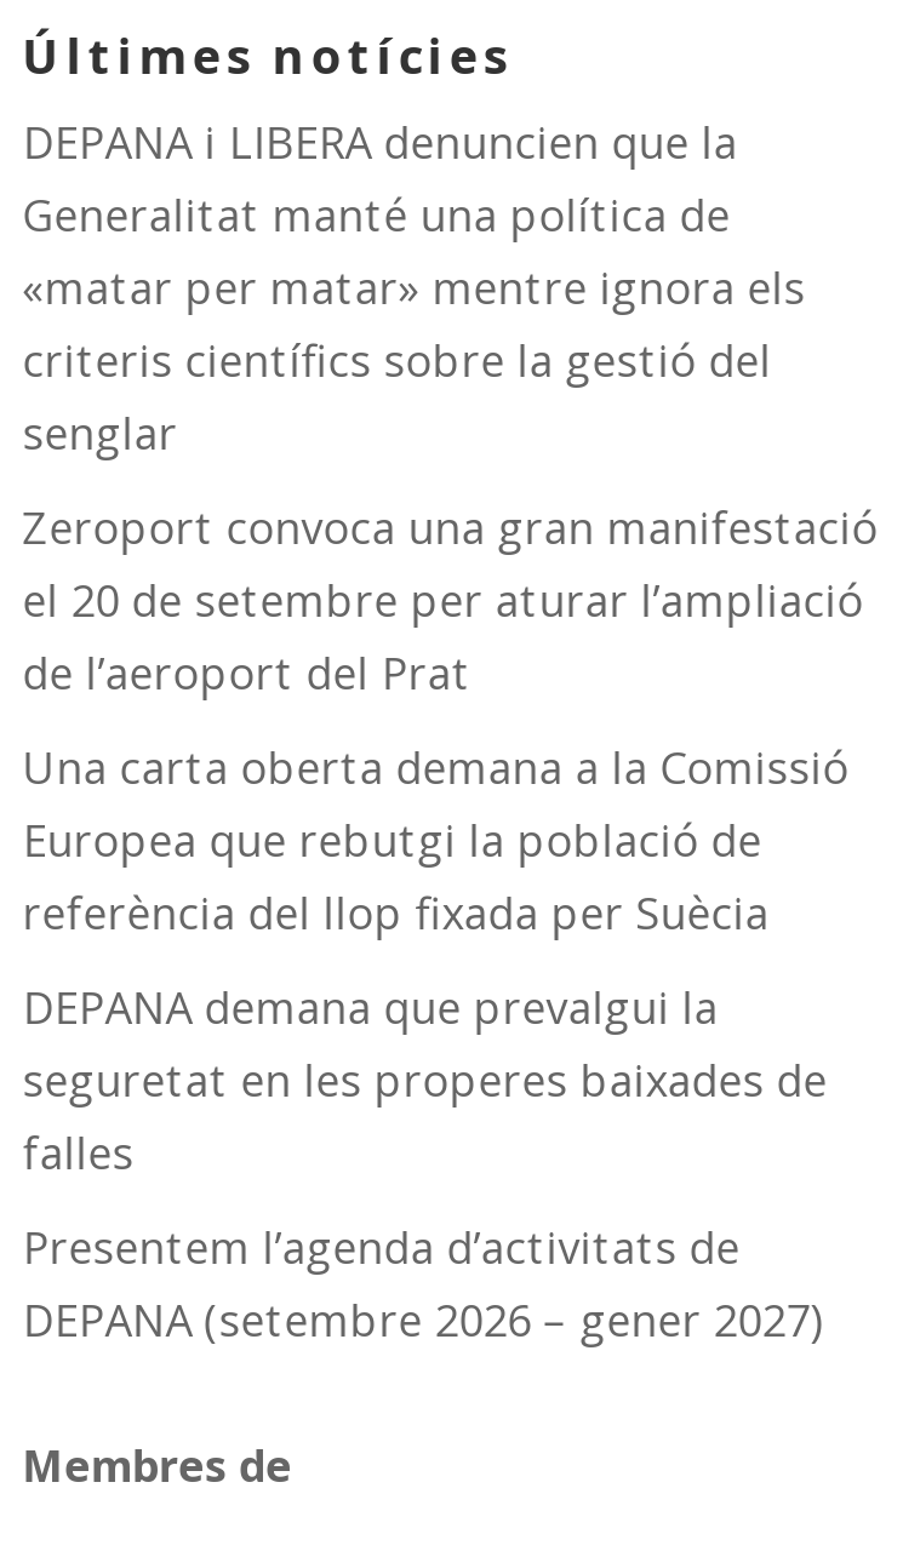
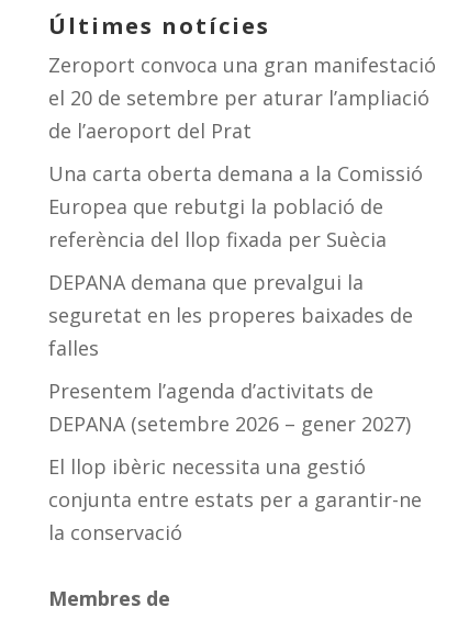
- DEPANA i LIBERA denuncien que la
- Generalitat manté una política de
- «matar per matar» mentre ignora els
- criteris científics sobre la gestió del
- senglar

moved up: Zeroport convoca una gran manifestació | el 20 de setembre per aturar l’ampliació | de l’aeroport del Prat | ... | Presentem l’agenda d’activitats de | DEPANA (setembre 2026 – gener 2027)

+ El llop ibèric necessita una gestió
+ conjunta entre estats per a garantir-ne
+ la conservació
